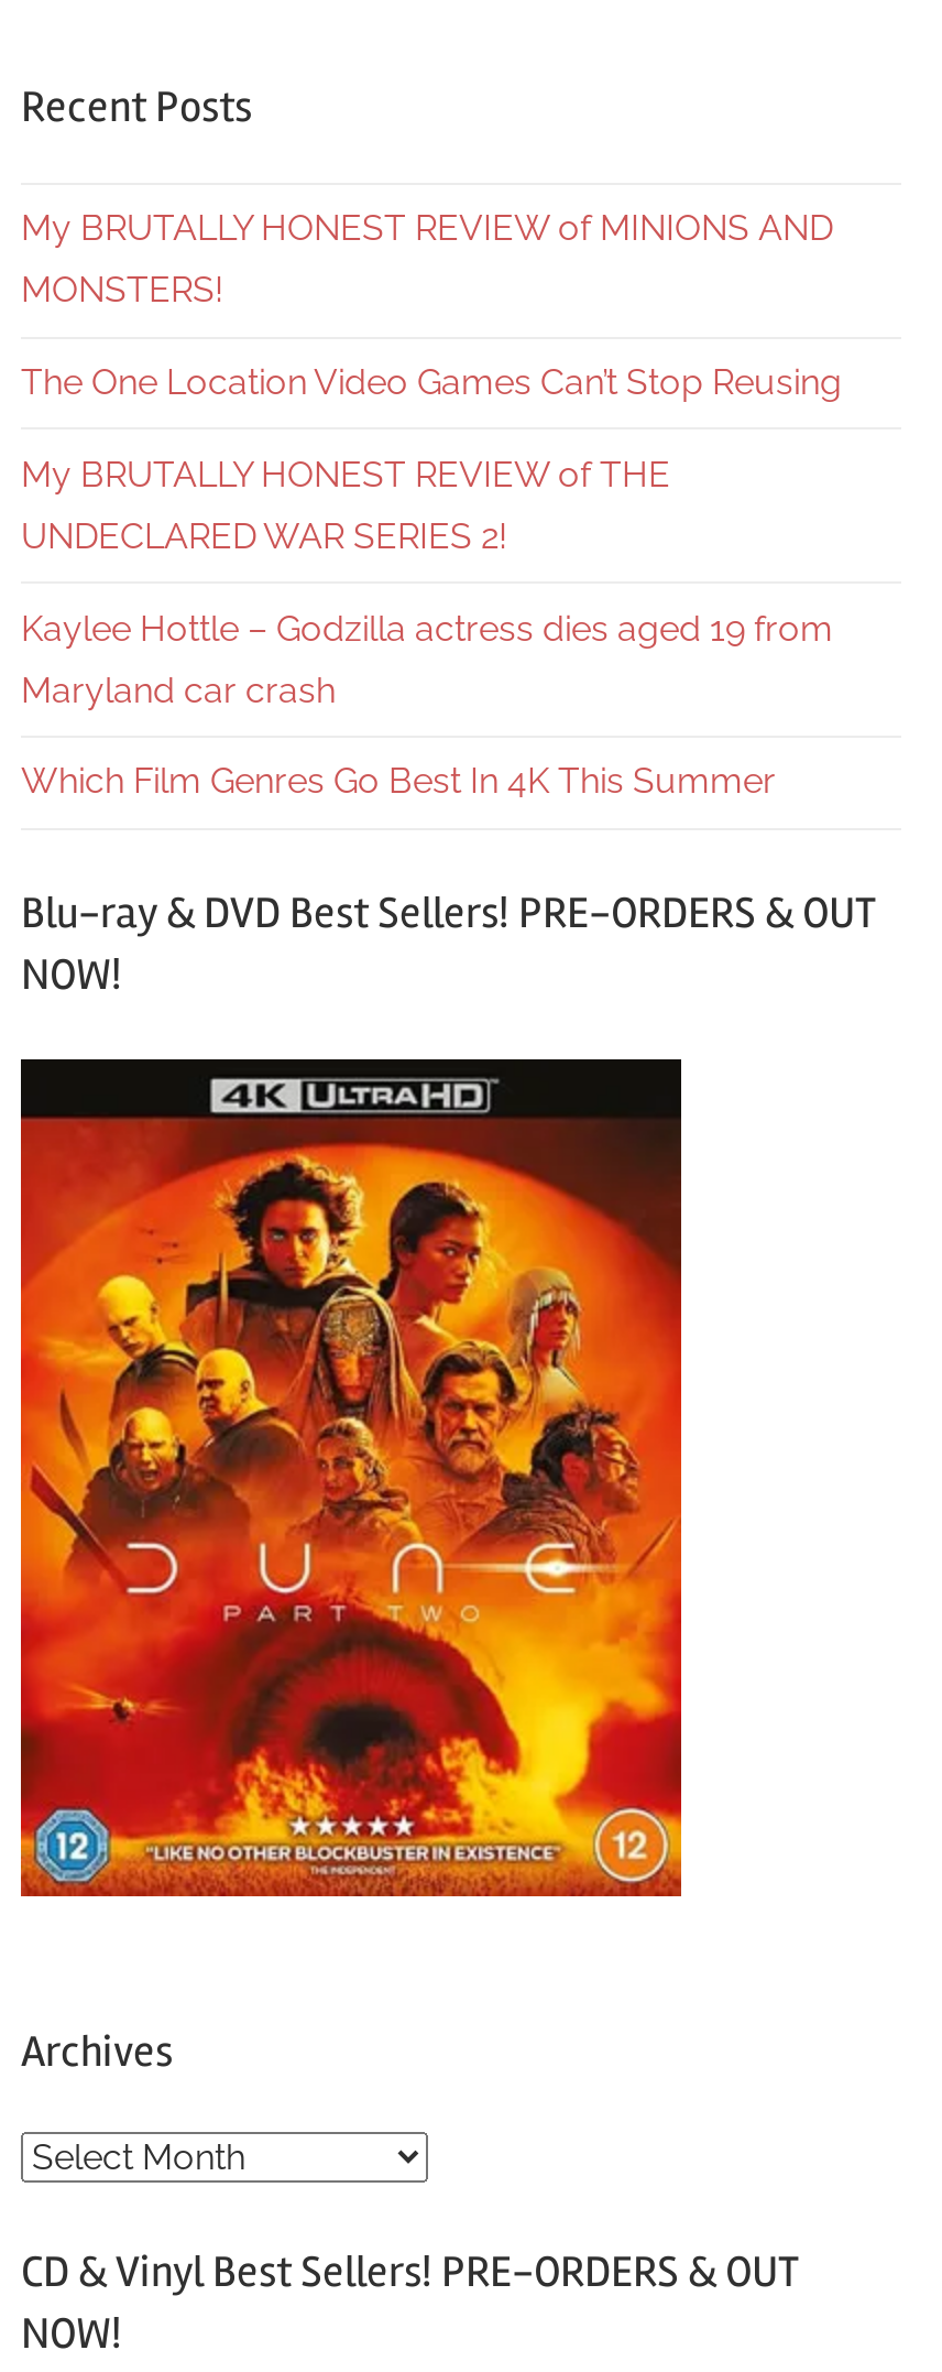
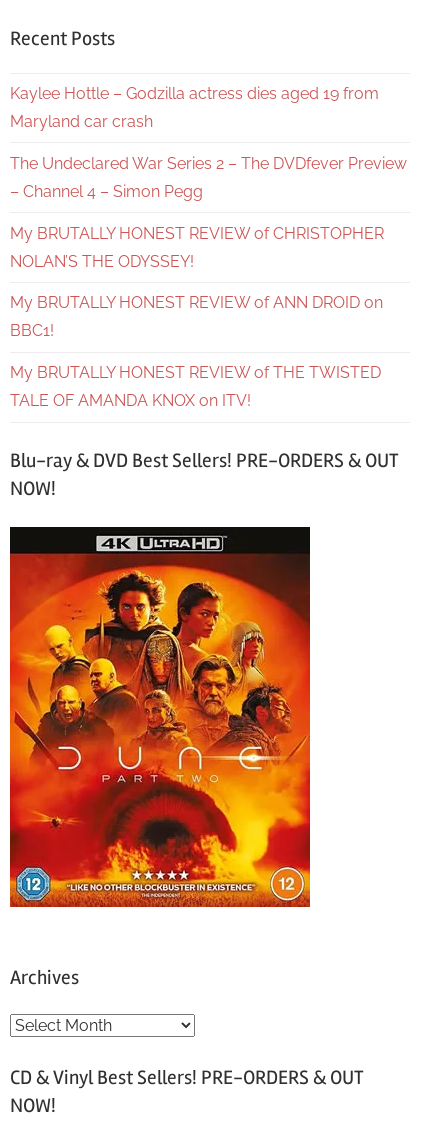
- My BRUTALLY HONEST REVIEW of MINIONS AND
- MONSTERS!
- The One Location Video Games Can’t Stop Reusing
- My BRUTALLY HONEST REVIEW of THE
- UNDECLARED WAR SERIES 2!

moved up: Kaylee Hottle – Godzilla actress dies aged 19 from | Maryland car crash

- Which Film Genres Go Best In 4K This Summer
+ The Undeclared War Series 2 – The DVDfever Preview
+ – Channel 4 – Simon Pegg
+ My BRUTALLY HONEST REVIEW of CHRISTOPHER
+ NOLAN’S THE ODYSSEY!
+ My BRUTALLY HONEST REVIEW of ANN DROID on
+ BBC1!
+ My BRUTALLY HONEST REVIEW of THE TWISTED
+ TALE OF AMANDA KNOX on ITV!
